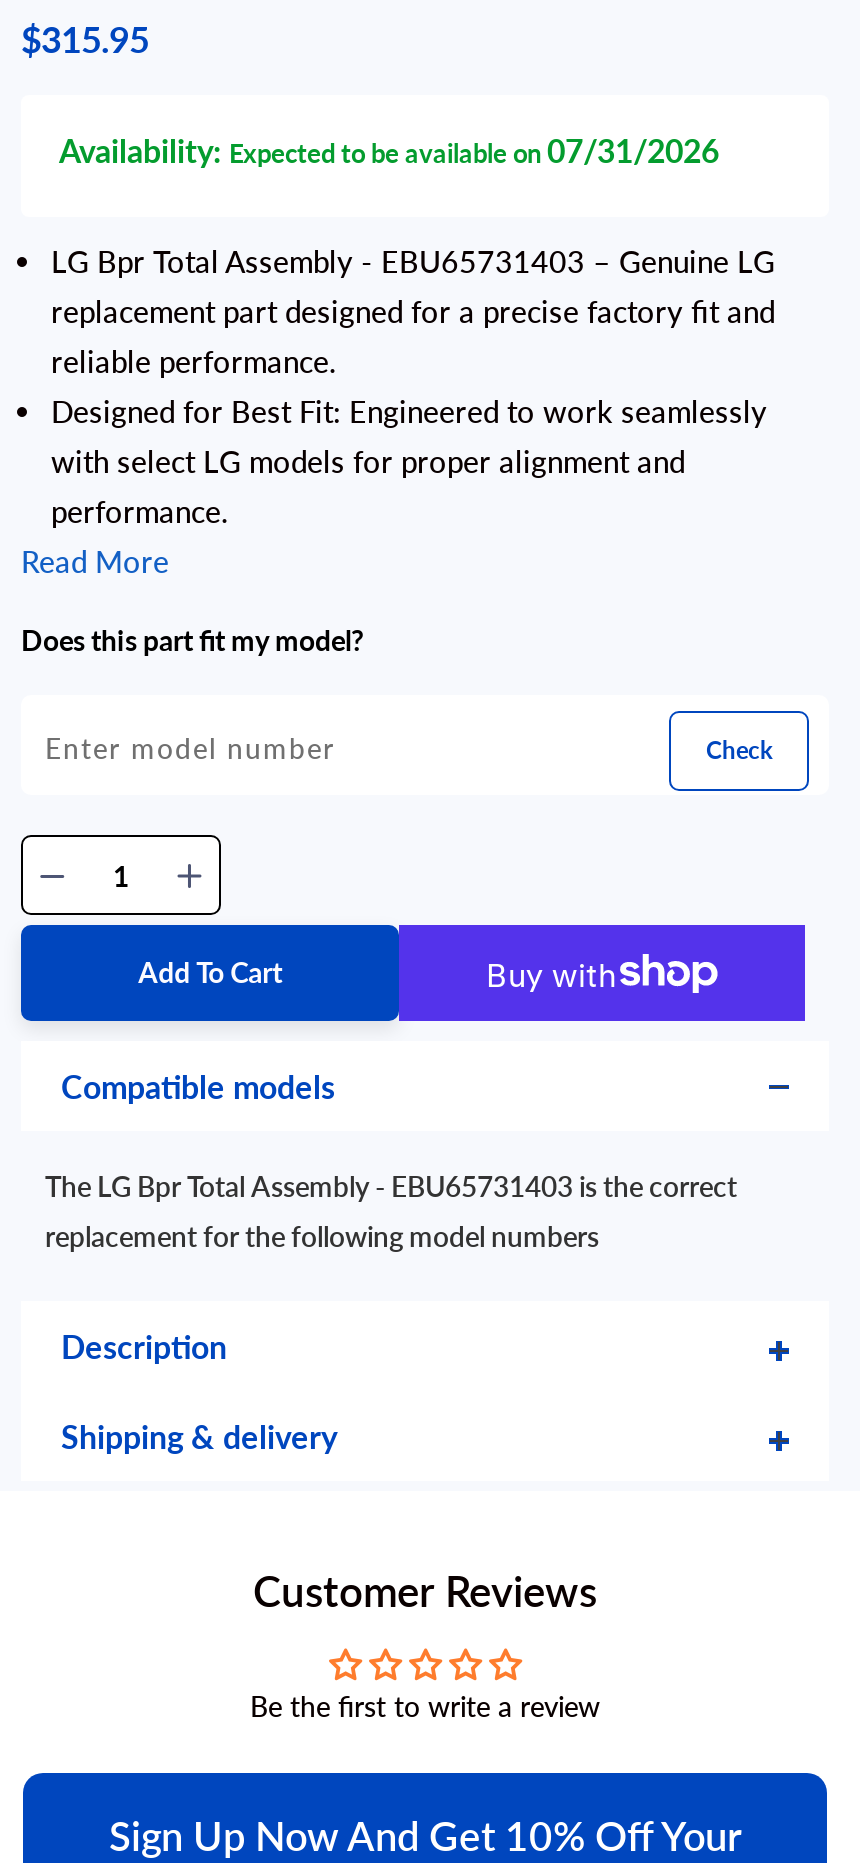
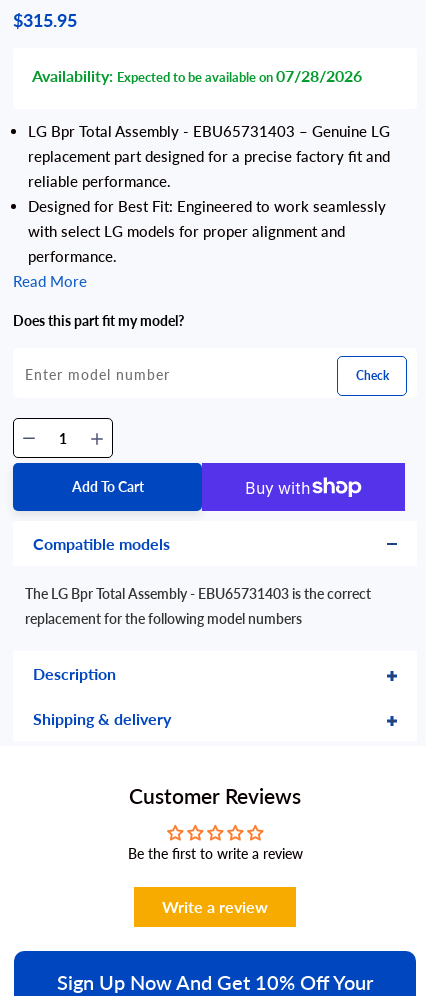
- Availability: Expected to be available on 07/31/2026
+ Availability: Expected to be available on 07/28/2026

+ Write a review
